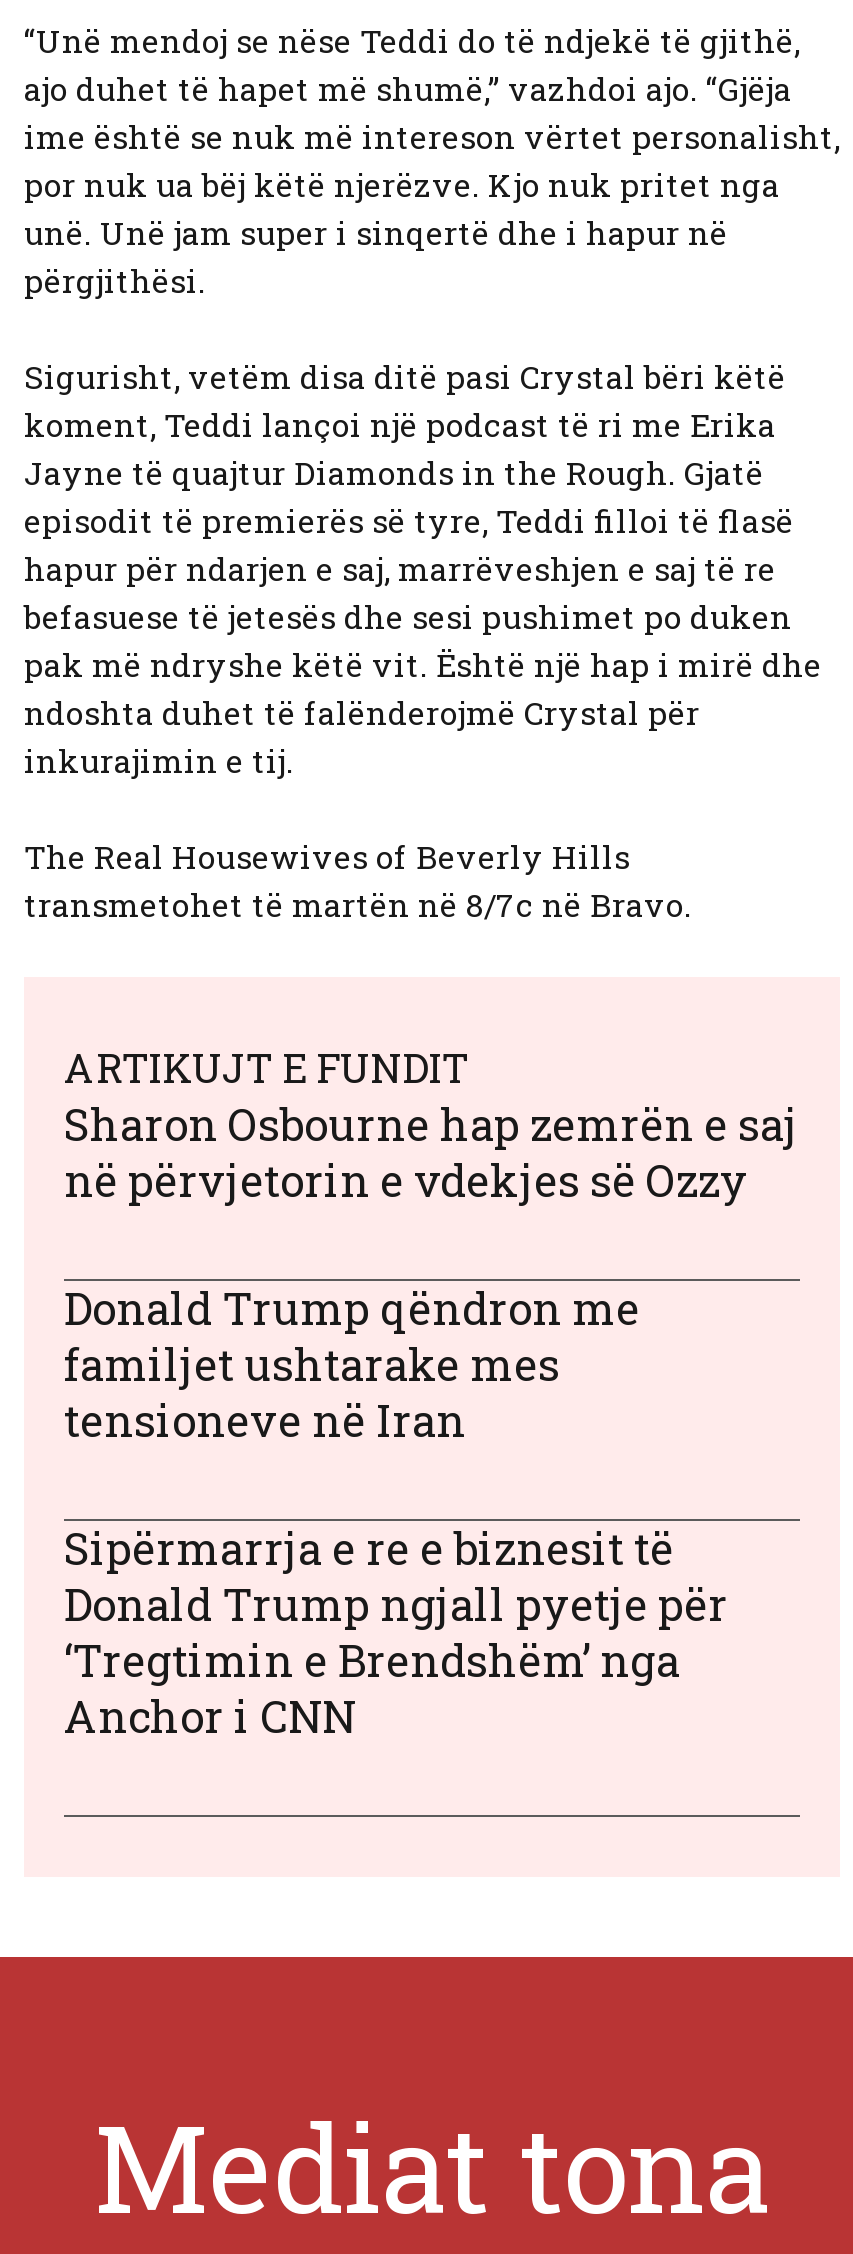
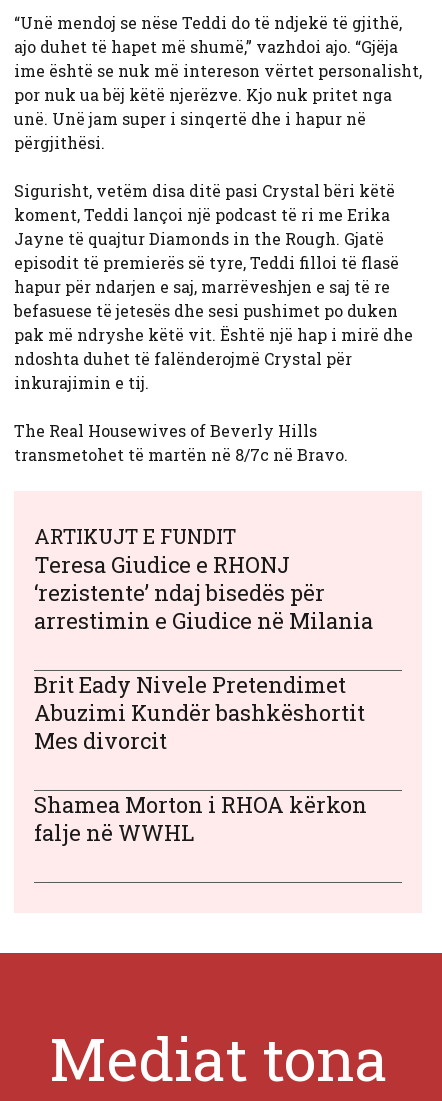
- Sharon Osbourne hap zemrën e saj
- në përvjetorin e vdekjes së Ozzy
+ Teresa Giudice e RHONJ
+ ‘rezistente’ ndaj bisedës për
+ arrestimin e Giudice në Milania

- Donald Trump qëndron me
- familjet ushtarake mes
- tensioneve në Iran
+ Brit Eady Nivele Pretendimet
+ Abuzimi Kundër bashkëshortit
+ Mes divorcit

- Sipërmarrja e re e biznesit të
- Donald Trump ngjall pyetje për
- ‘Tregtimin e Brendshëm’ nga
- Anchor i CNN
+ Shamea Morton i RHOA kërkon
+ falje në WWHL
